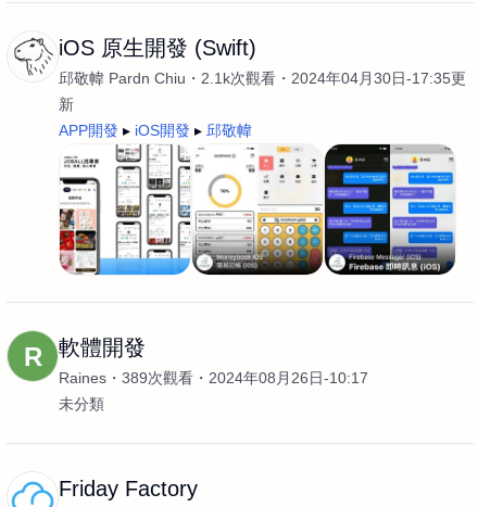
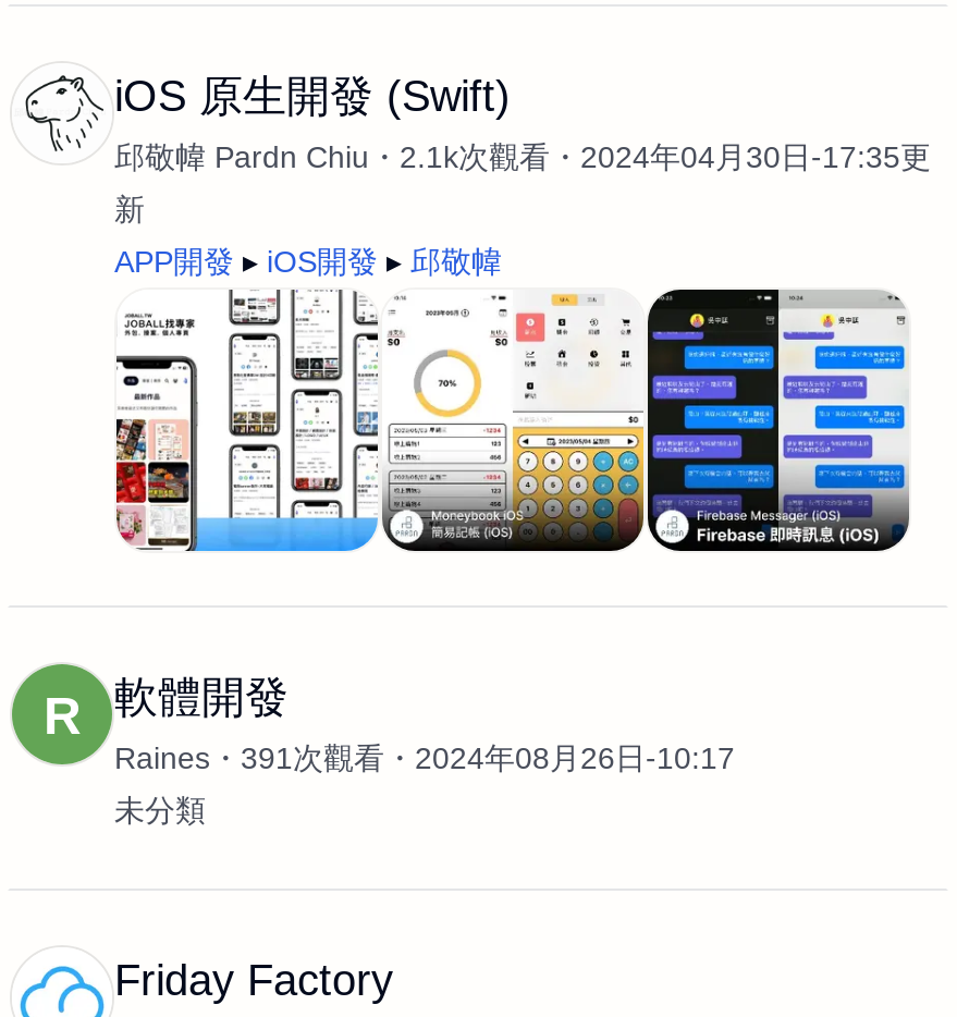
- Raines 389次觀看 2024年08月26日-10:17
+ Raines 391次觀看 2024年08月26日-10:17
